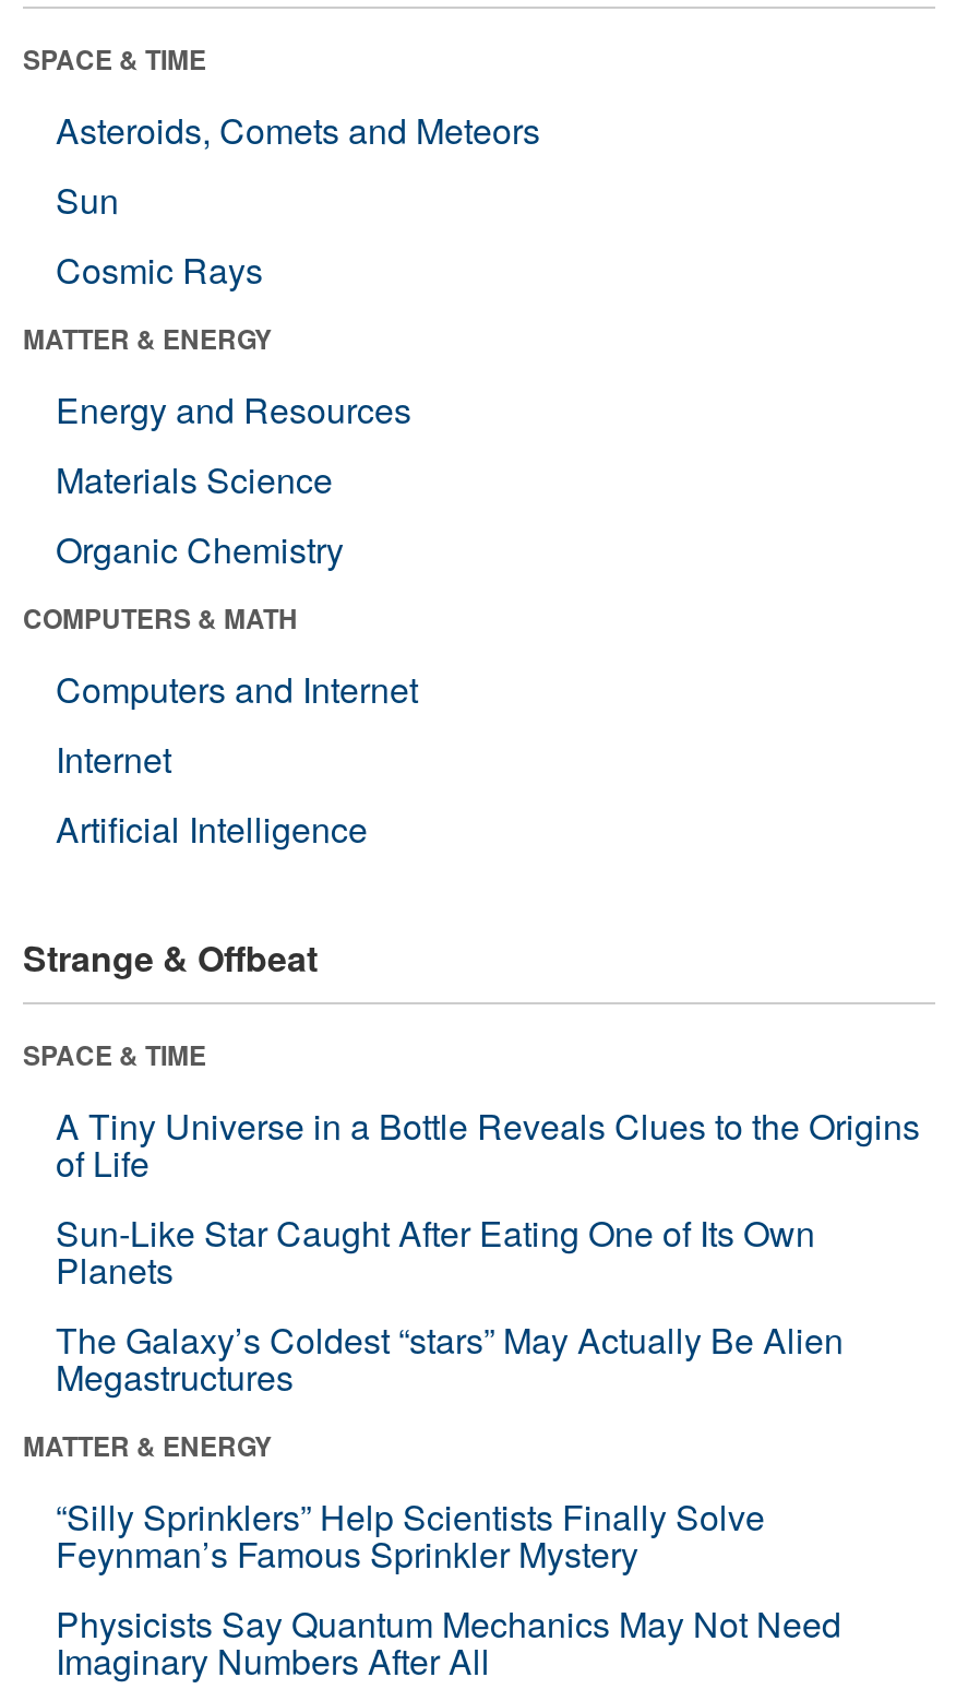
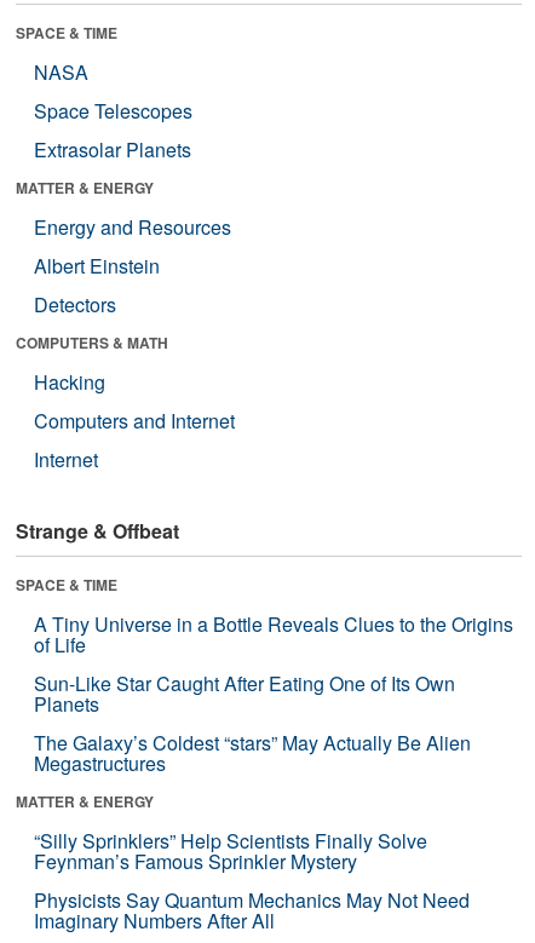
- Asteroids, Comets and Meteors
- Sun
- Cosmic Rays
+ NASA
+ Space Telescopes
+ Extrasolar Planets

- Materials Science
- Organic Chemistry
+ Albert Einstein
+ Detectors

+ Hacking

moved down: Computers and Internet | Internet

- Artificial Intelligence
